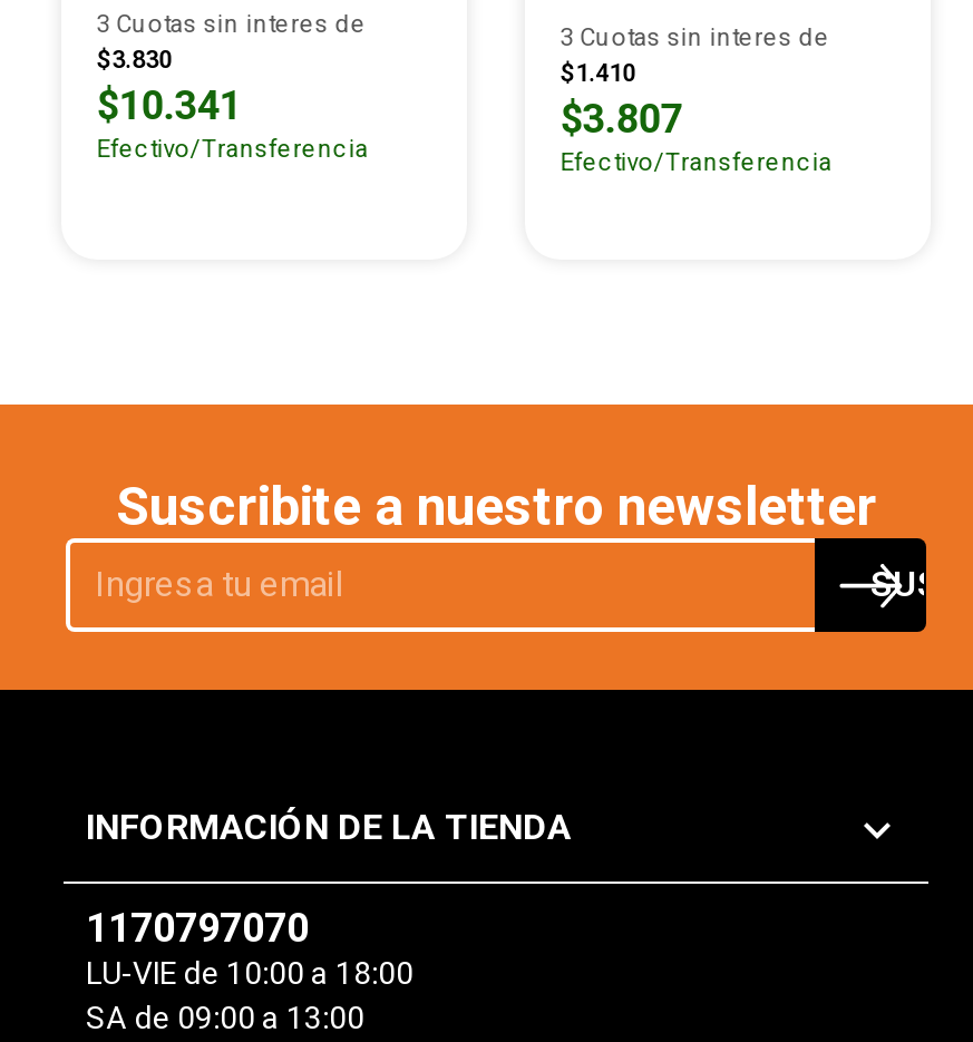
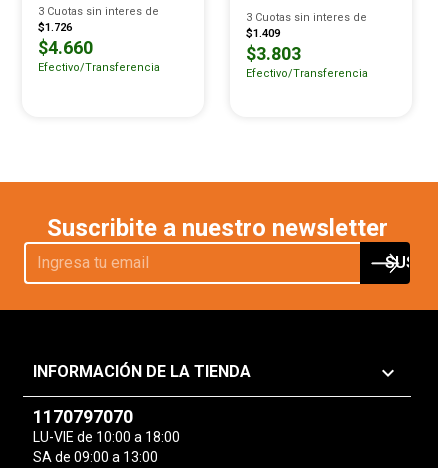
- $3.830
+ $1.726

- $1.410
+ $1.409

- $10.341
+ $4.660

- $3.807
+ $3.803
